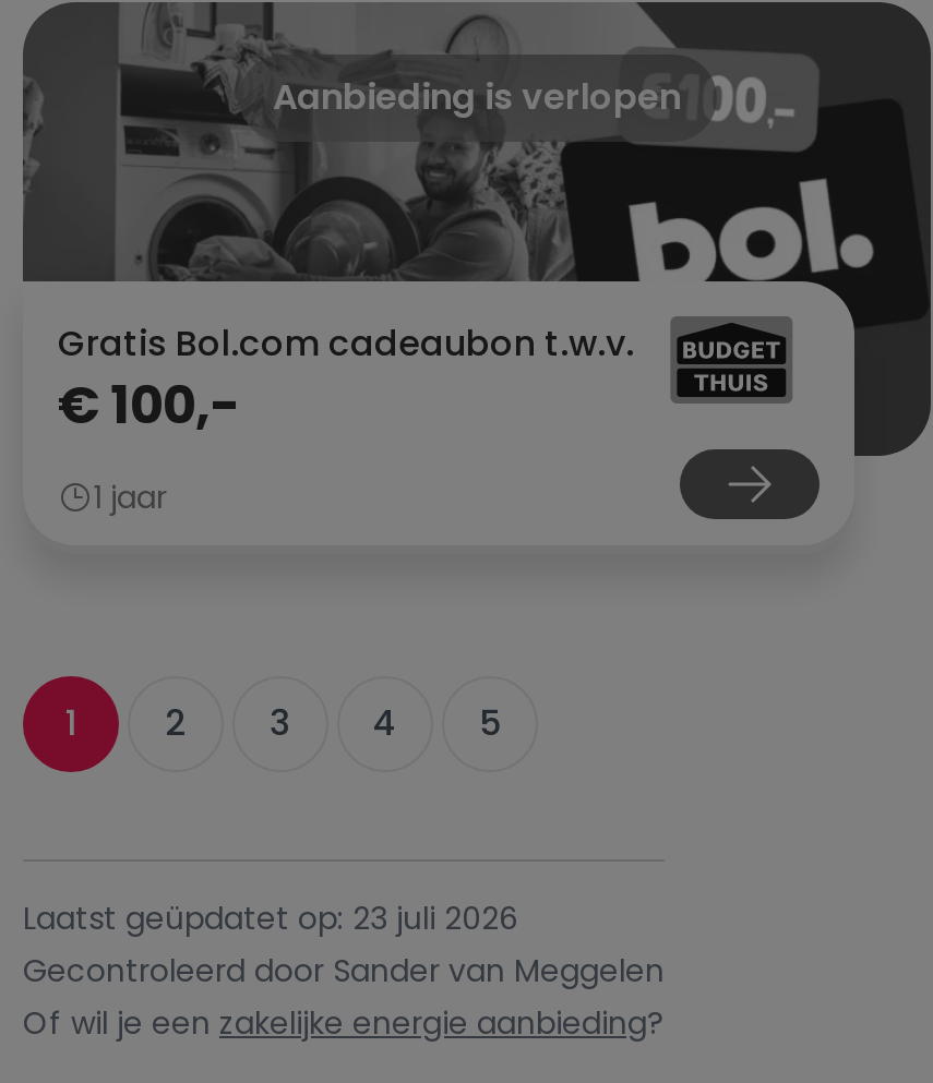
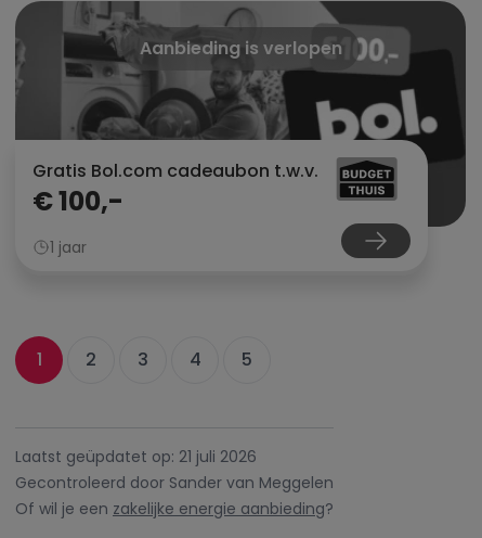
- Laatst geüpdatet op: 23 juli 2026
+ Laatst geüpdatet op: 21 juli 2026
